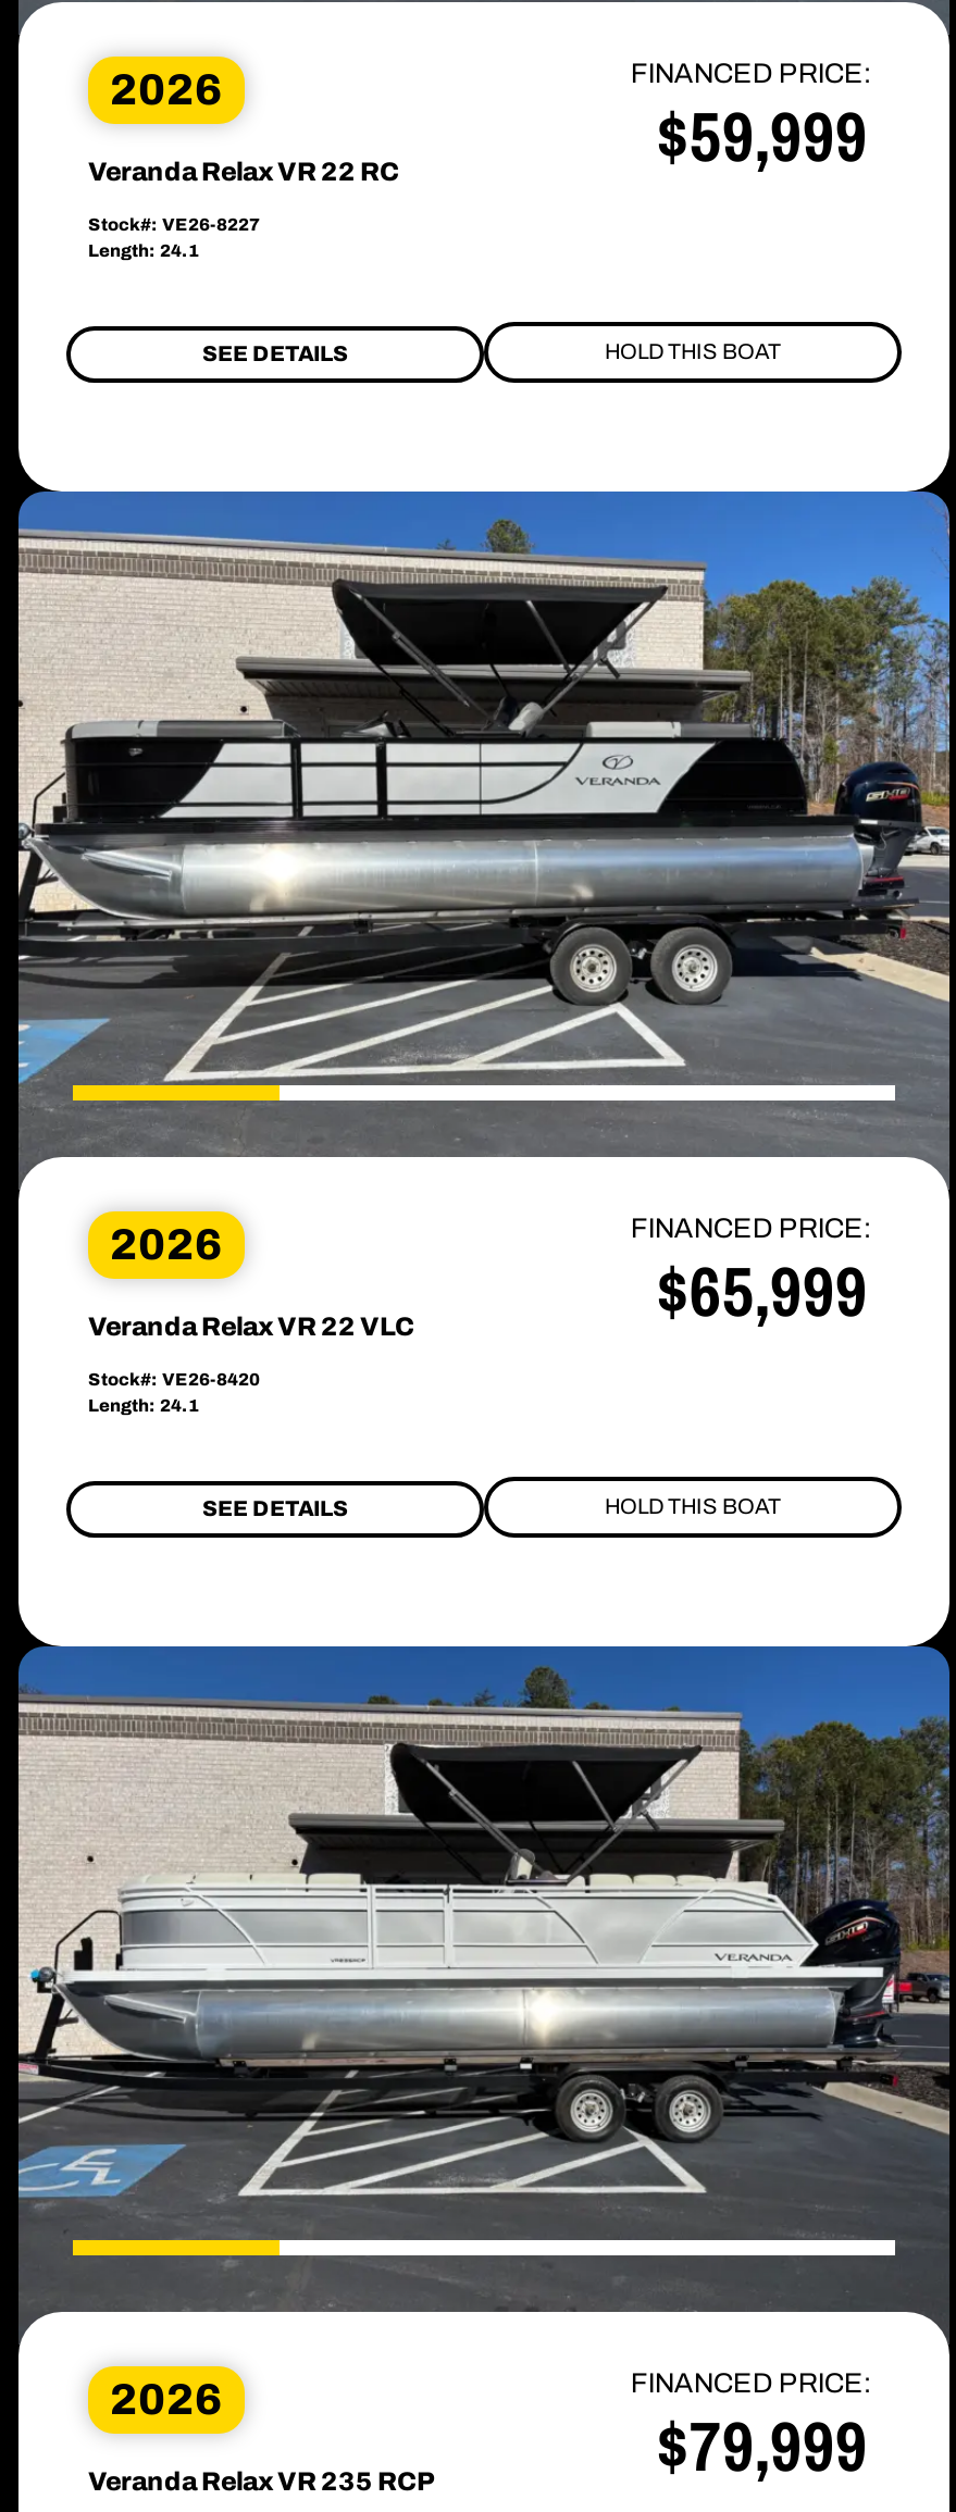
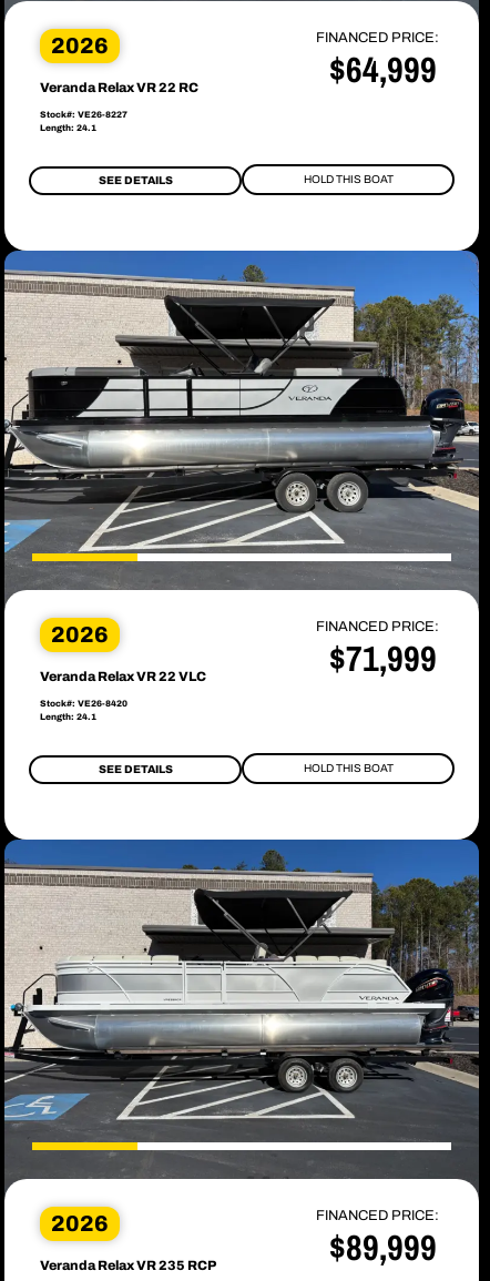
- $59,999
+ $64,999

- $65,999
+ $71,999

- $79,999
+ $89,999
